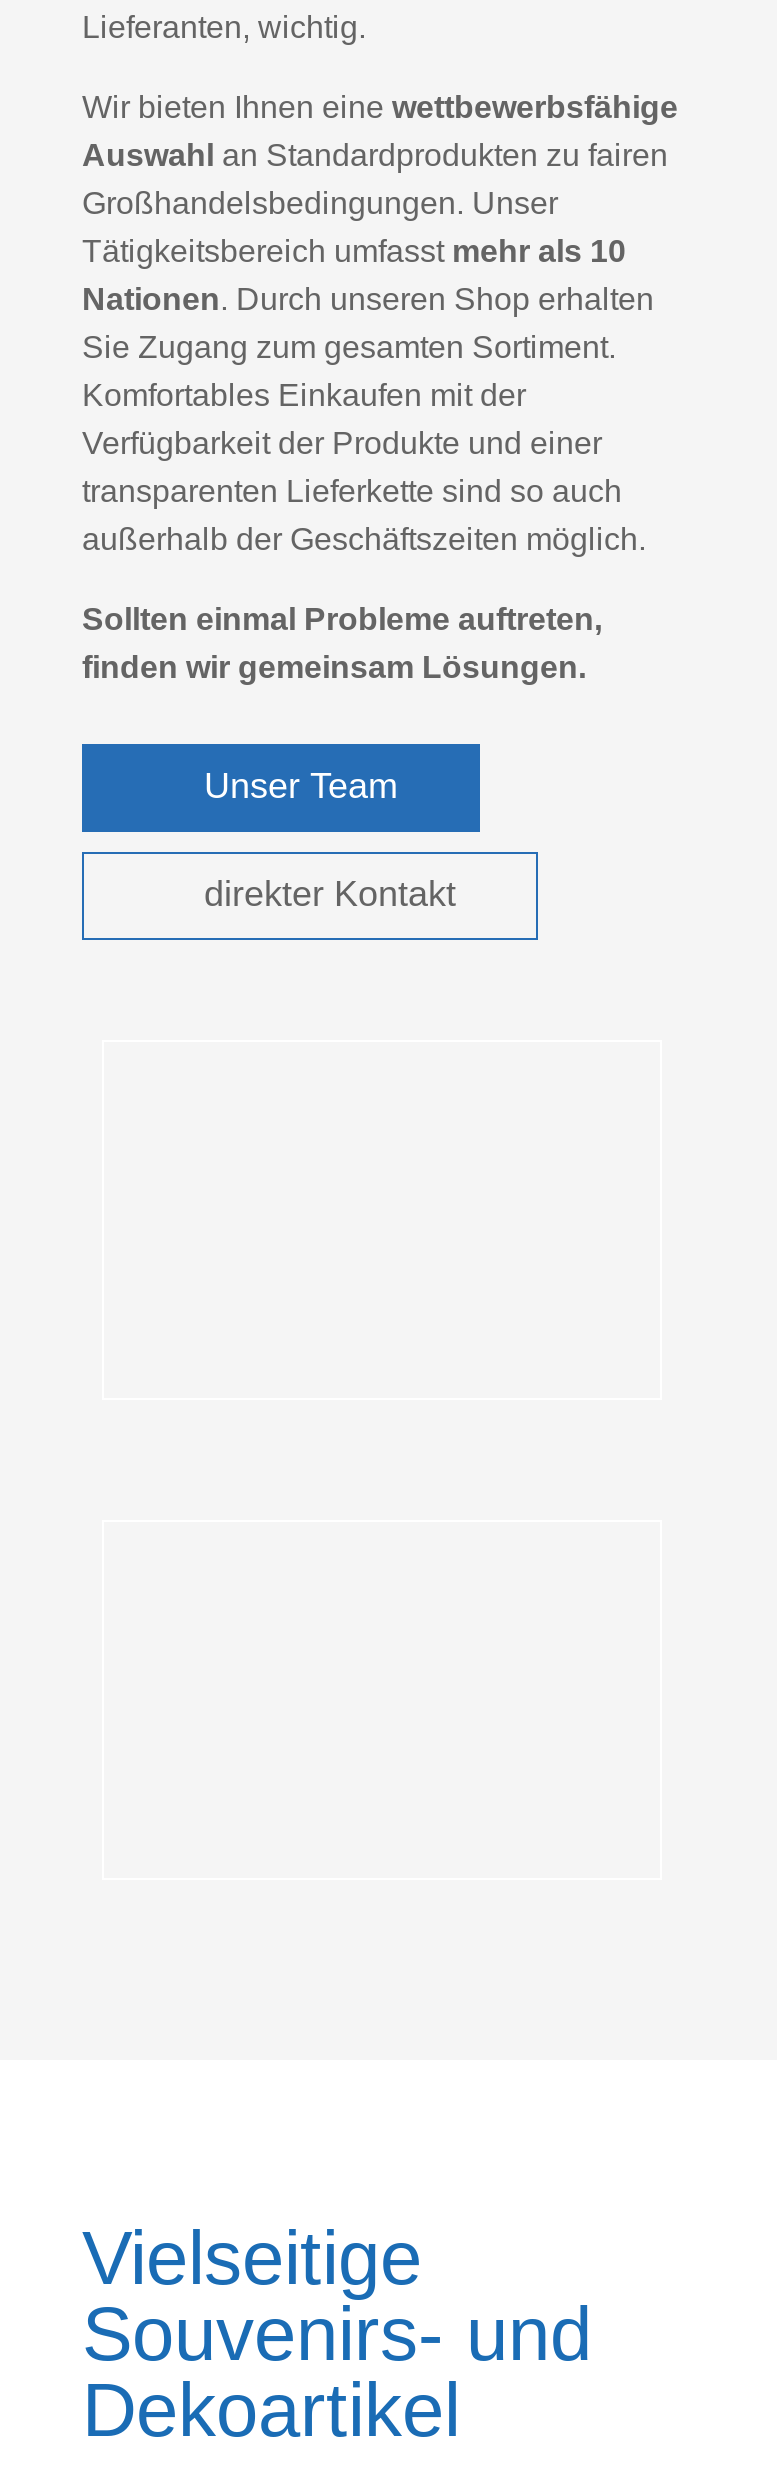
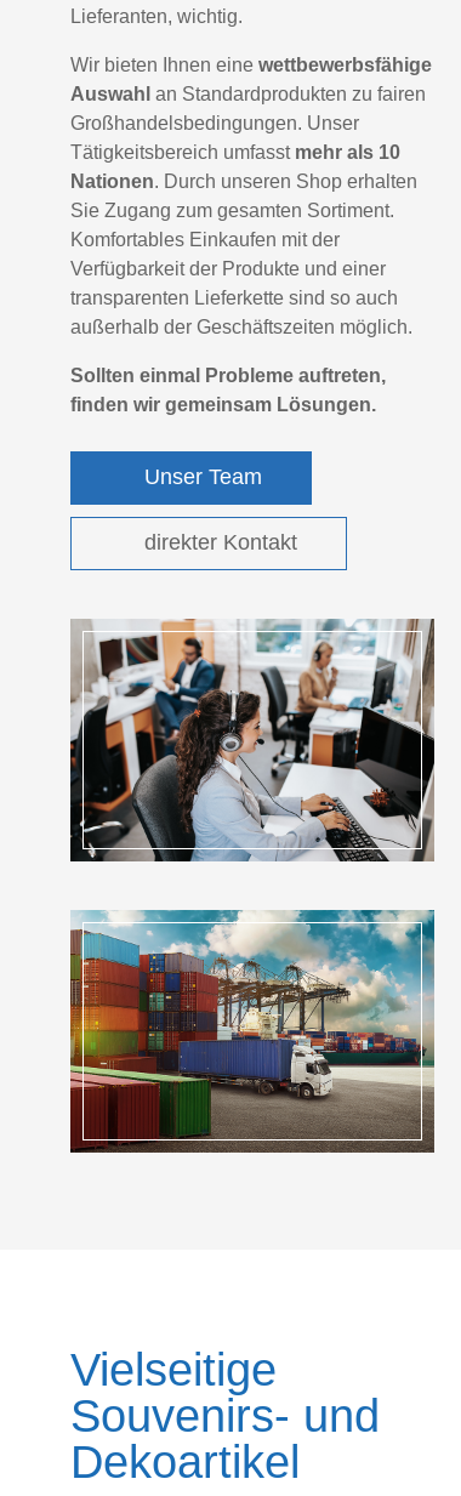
+ [image]

+ [image]
